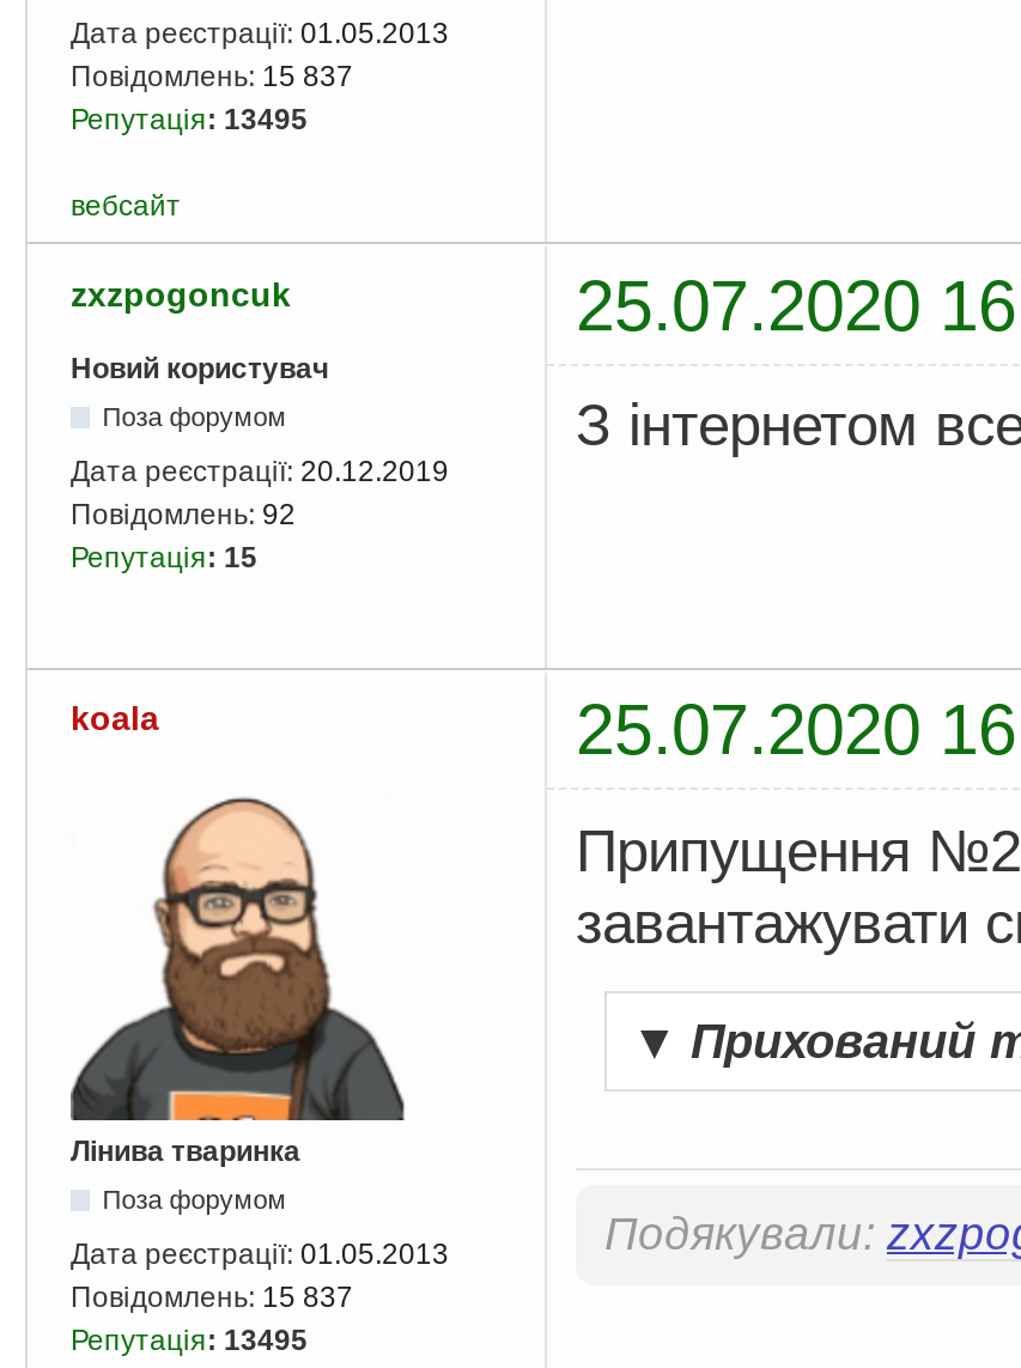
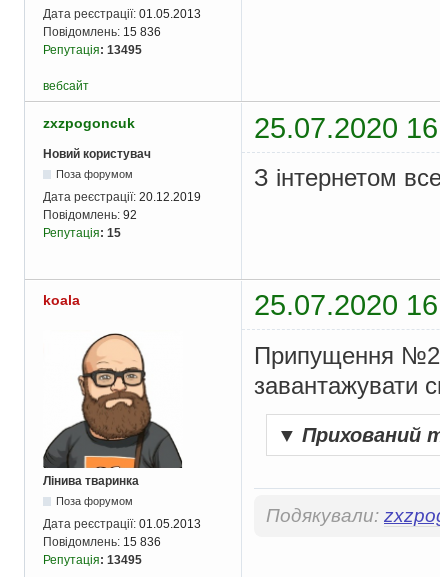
- Повідомлень: 15 837
+ Повідомлень: 15 836

- Повідомлень: 15 837
+ Повідомлень: 15 836
